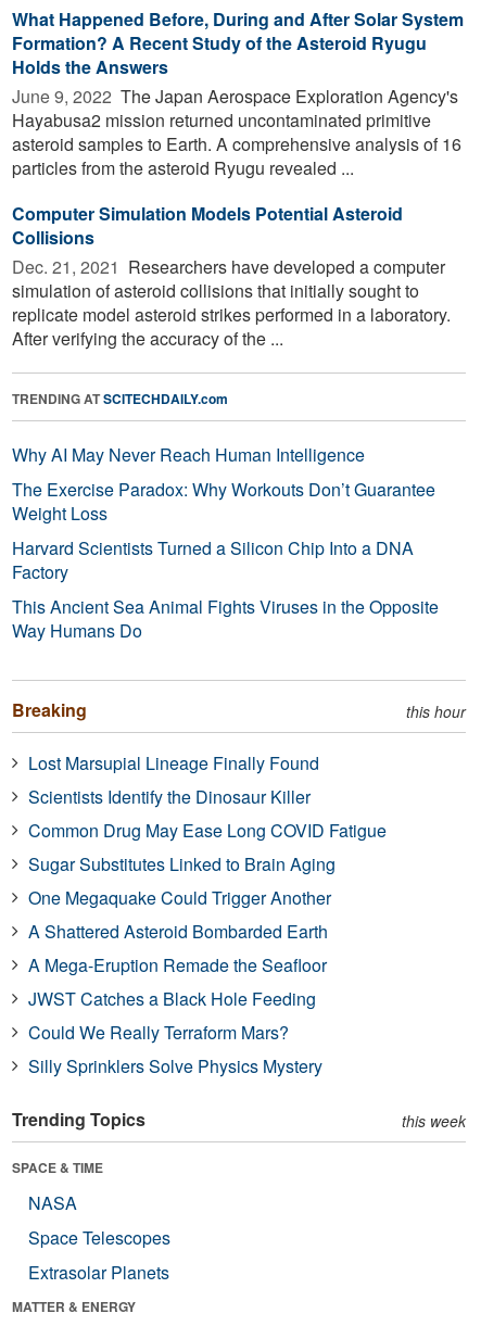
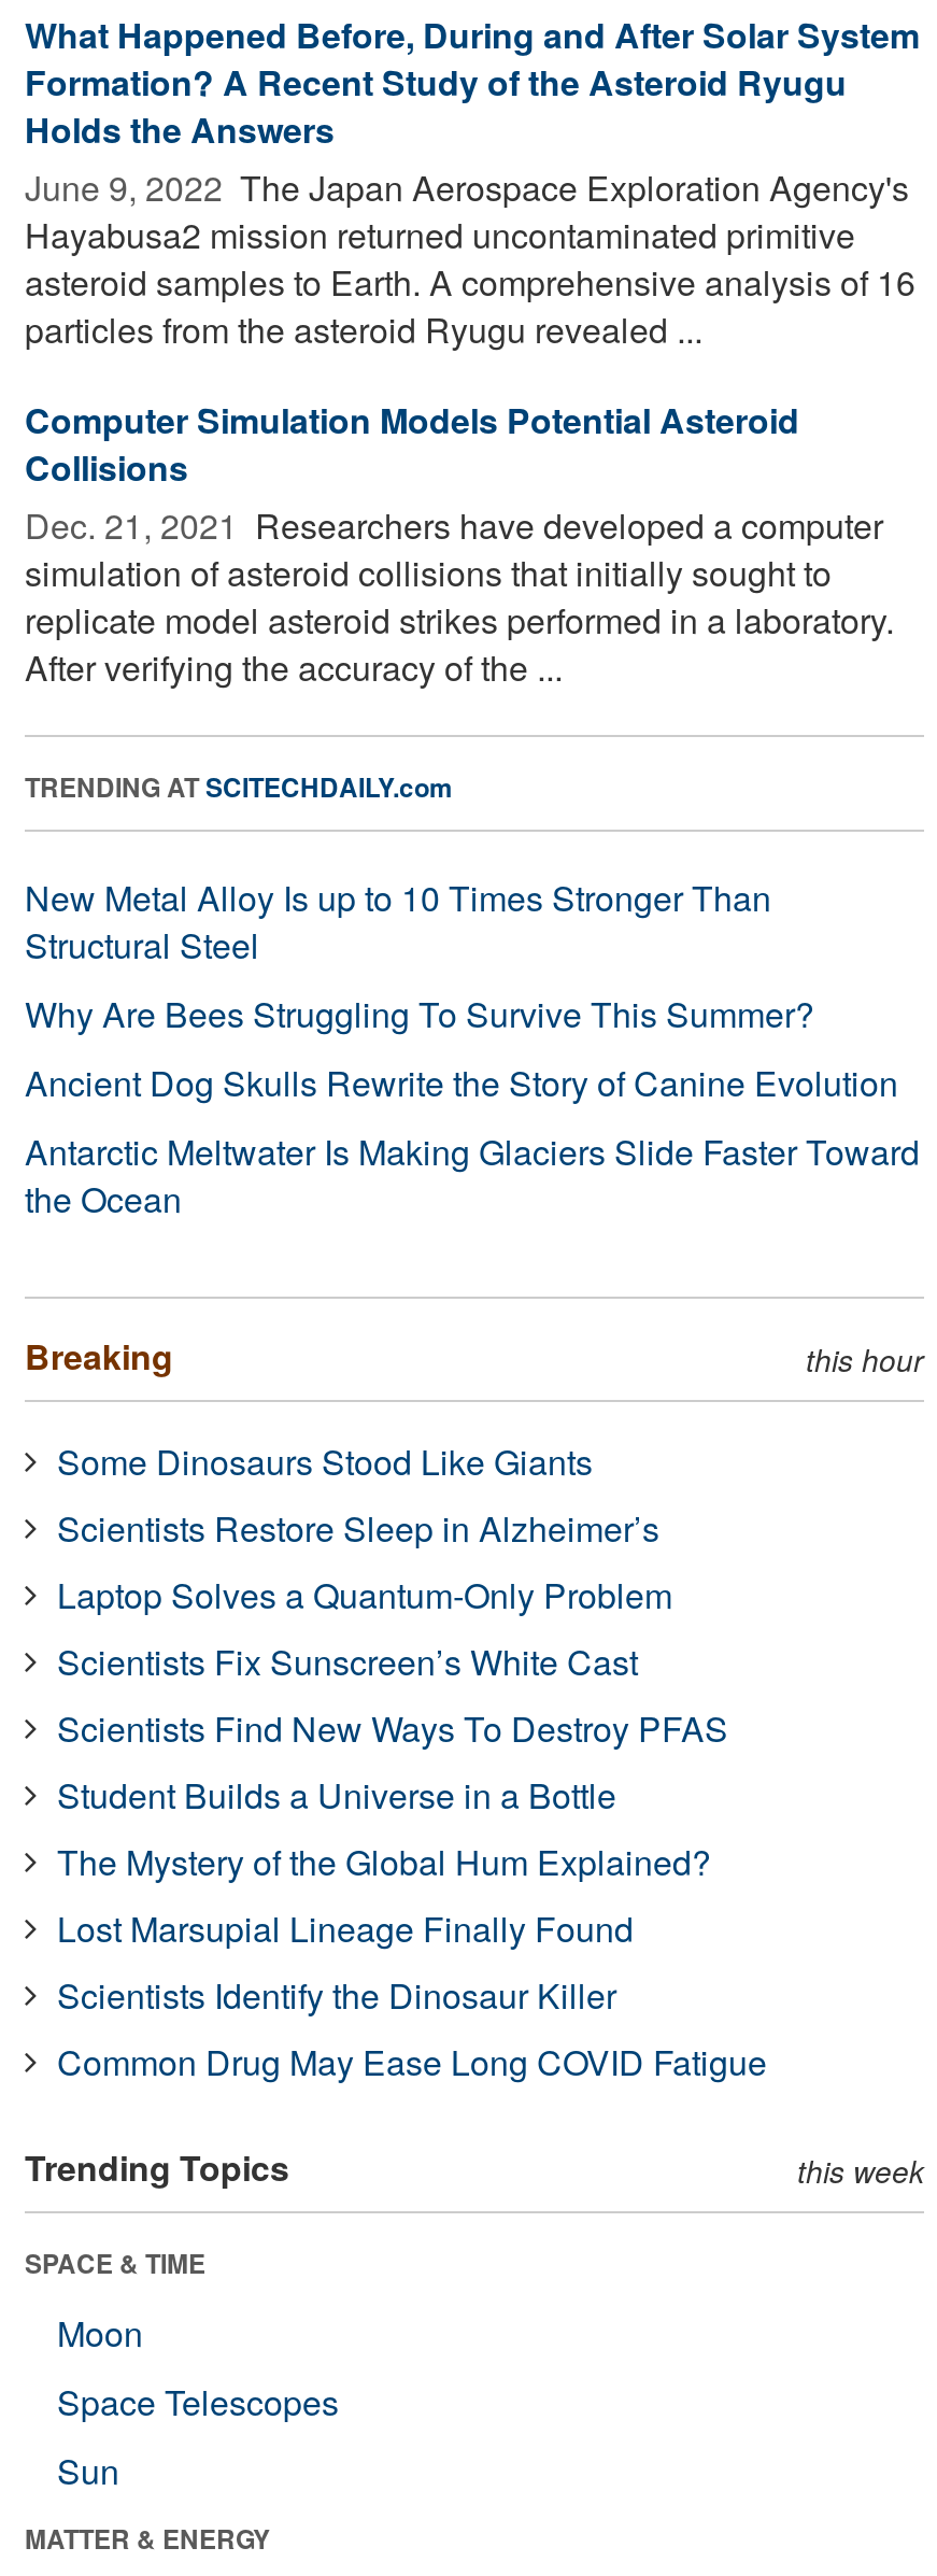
- Why AI May Never Reach Human Intelligence
- The Exercise Paradox: Why Workouts Don’t Guarantee
- Weight Loss
- Harvard Scientists Turned a Silicon Chip Into a DNA
- Factory
- This Ancient Sea Animal Fights Viruses in the Opposite
- Way Humans Do
+ New Metal Alloy Is up to 10 Times Stronger Than
+ Structural Steel
+ Why Are Bees Struggling To Survive This Summer?
+ Ancient Dog Skulls Rewrite the Story of Canine Evolution
+ Antarctic Meltwater Is Making Glaciers Slide Faster Toward
+ the Ocean

+ Some Dinosaurs Stood Like Giants
+ Scientists Restore Sleep in Alzheimer’s
+ Laptop Solves a Quantum-Only Problem
+ Scientists Fix Sunscreen’s White Cast
+ Scientists Find New Ways To Destroy PFAS
+ Student Builds a Universe in a Bottle
+ The Mystery of the Global Hum Explained?

moved down: Lost Marsupial Lineage Finally Found | Scientists Identify the Dinosaur Killer | Common Drug May Ease Long COVID Fatigue

- Sugar Substitutes Linked to Brain Aging
- One Megaquake Could Trigger Another
- A Shattered Asteroid Bombarded Earth
- A Mega-Eruption Remade the Seafloor
- JWST Catches a Black Hole Feeding
- Could We Really Terraform Mars?
- Silly Sprinklers Solve Physics Mystery

- NASA
+ Moon

- Extrasolar Planets
+ Sun
